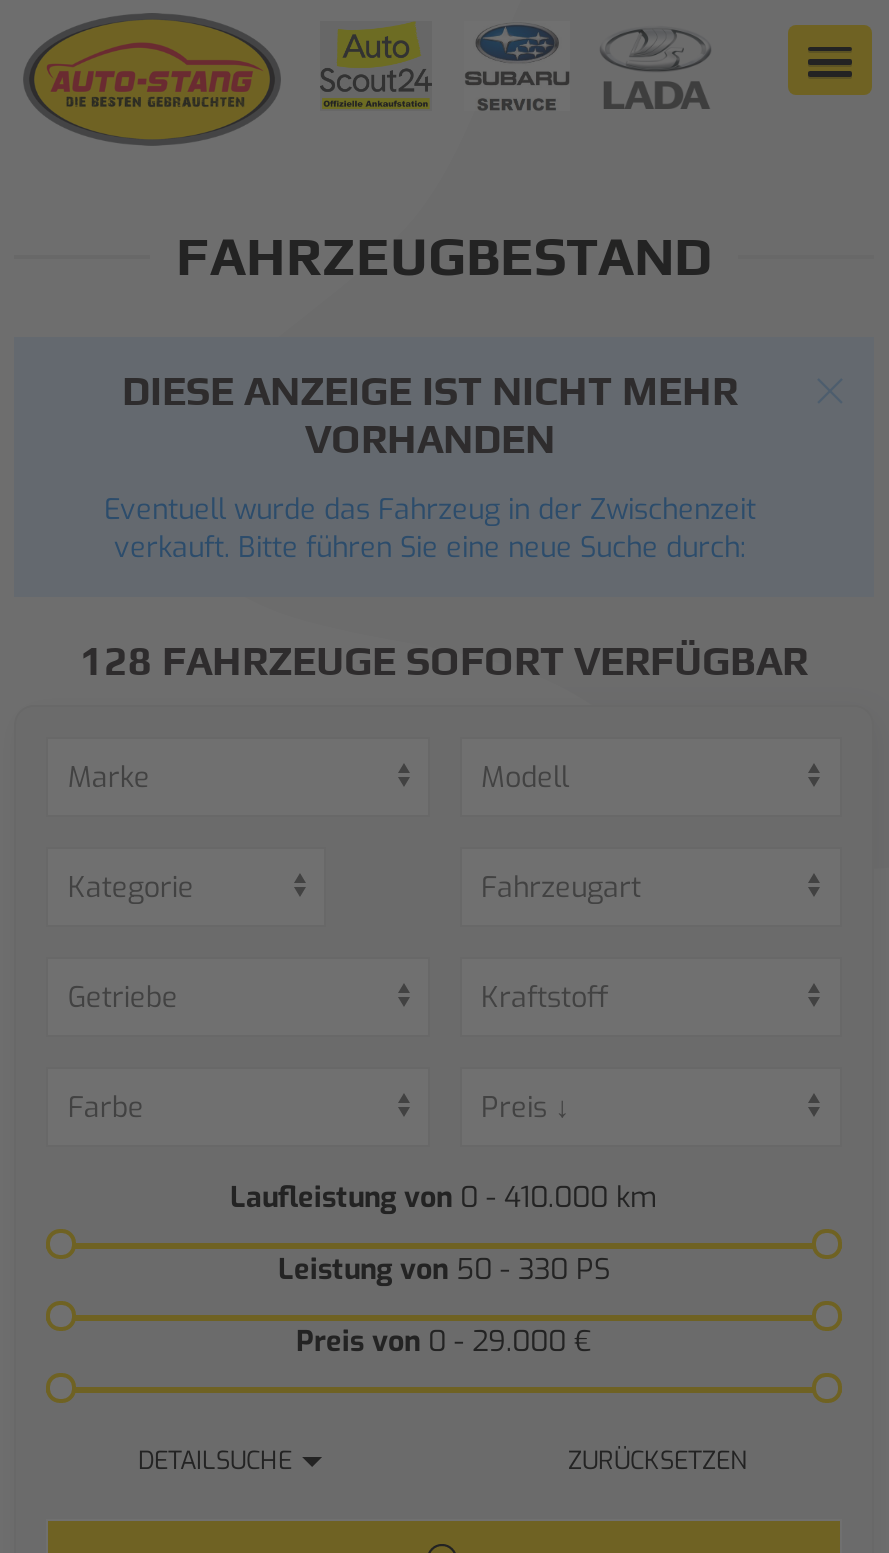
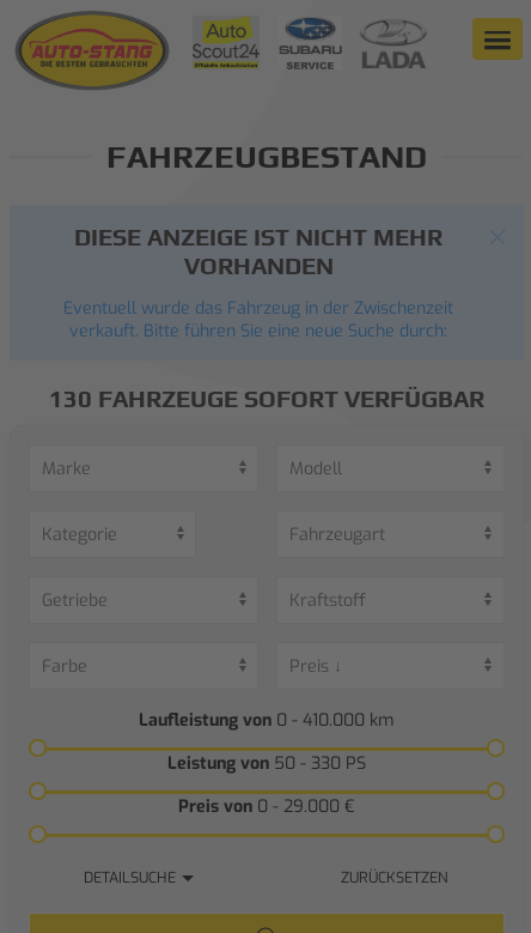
- 128 FAHRZEUGE SOFORT VERFÜGBAR
+ 130 FAHRZEUGE SOFORT VERFÜGBAR
